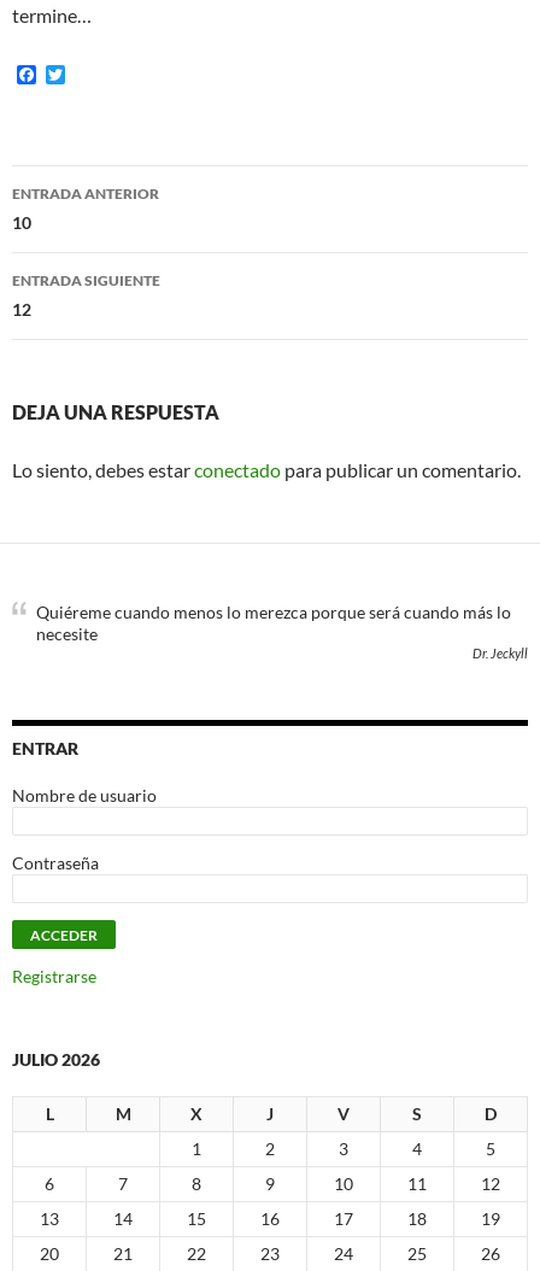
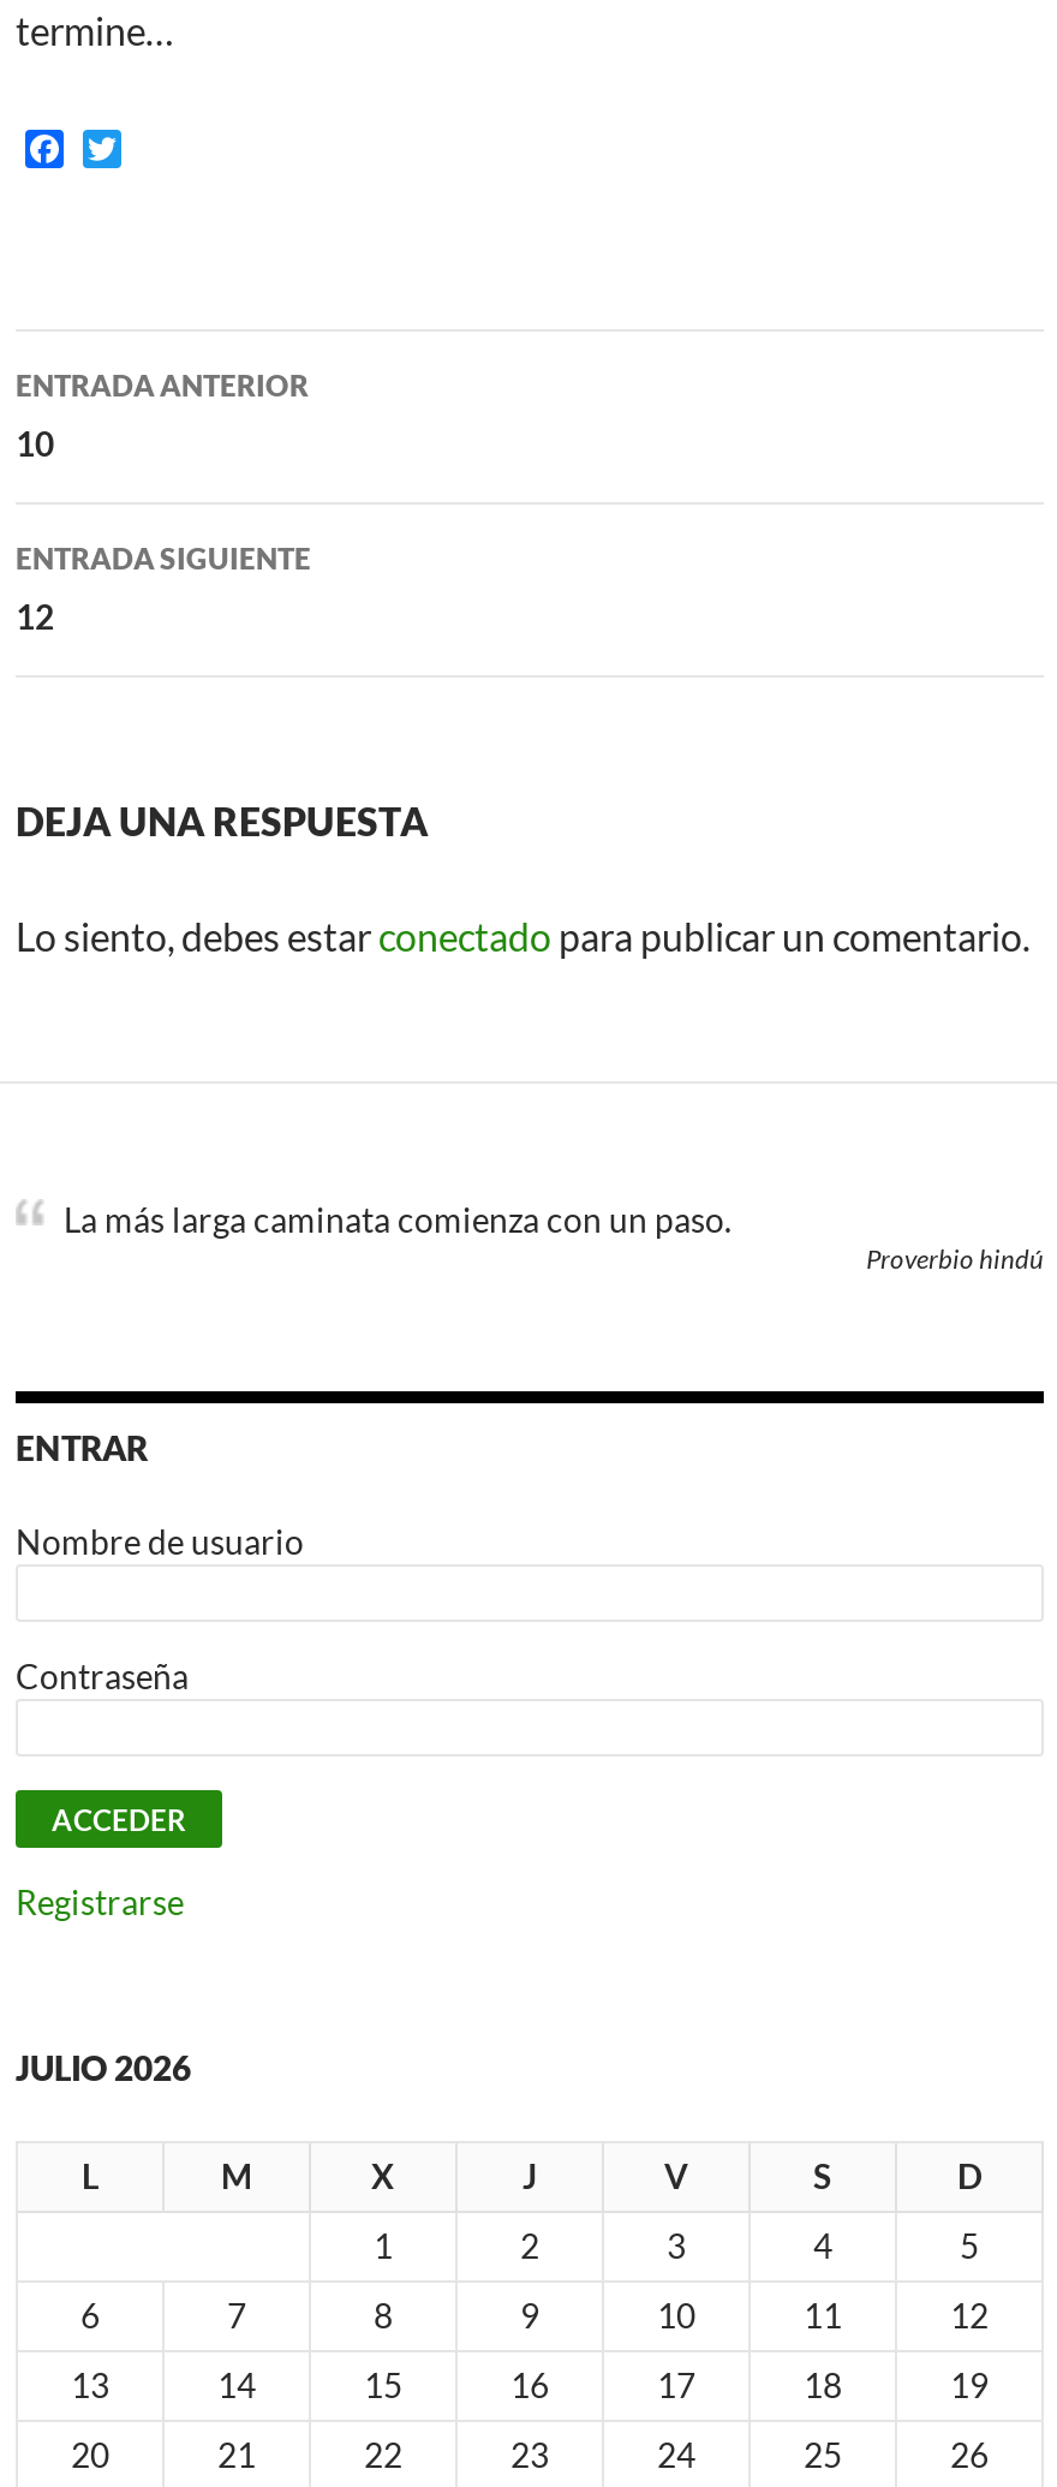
- Quiéreme cuando menos lo merezca porque será cuando más lo
- necesite
- Dr. Jeckyll
+ La más larga caminata comienza con un paso.
+ Proverbio hindú
